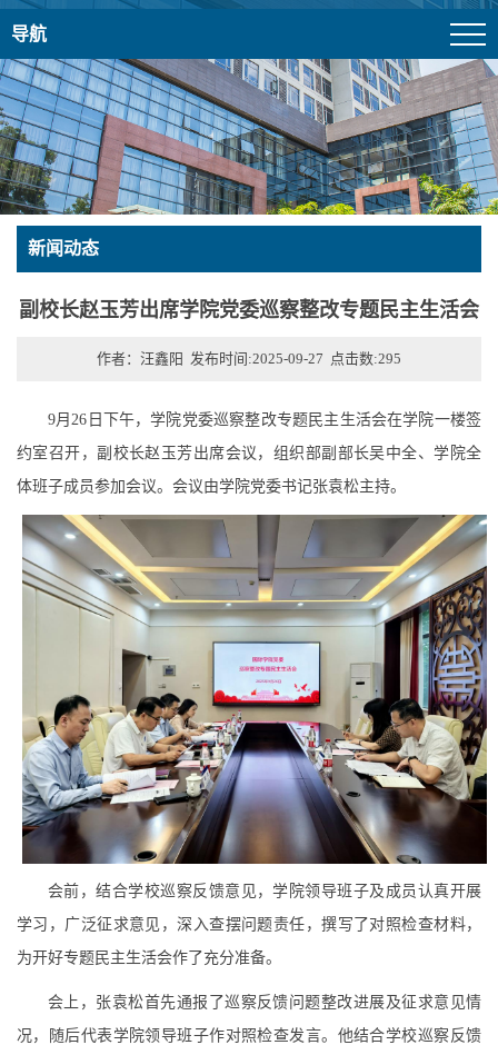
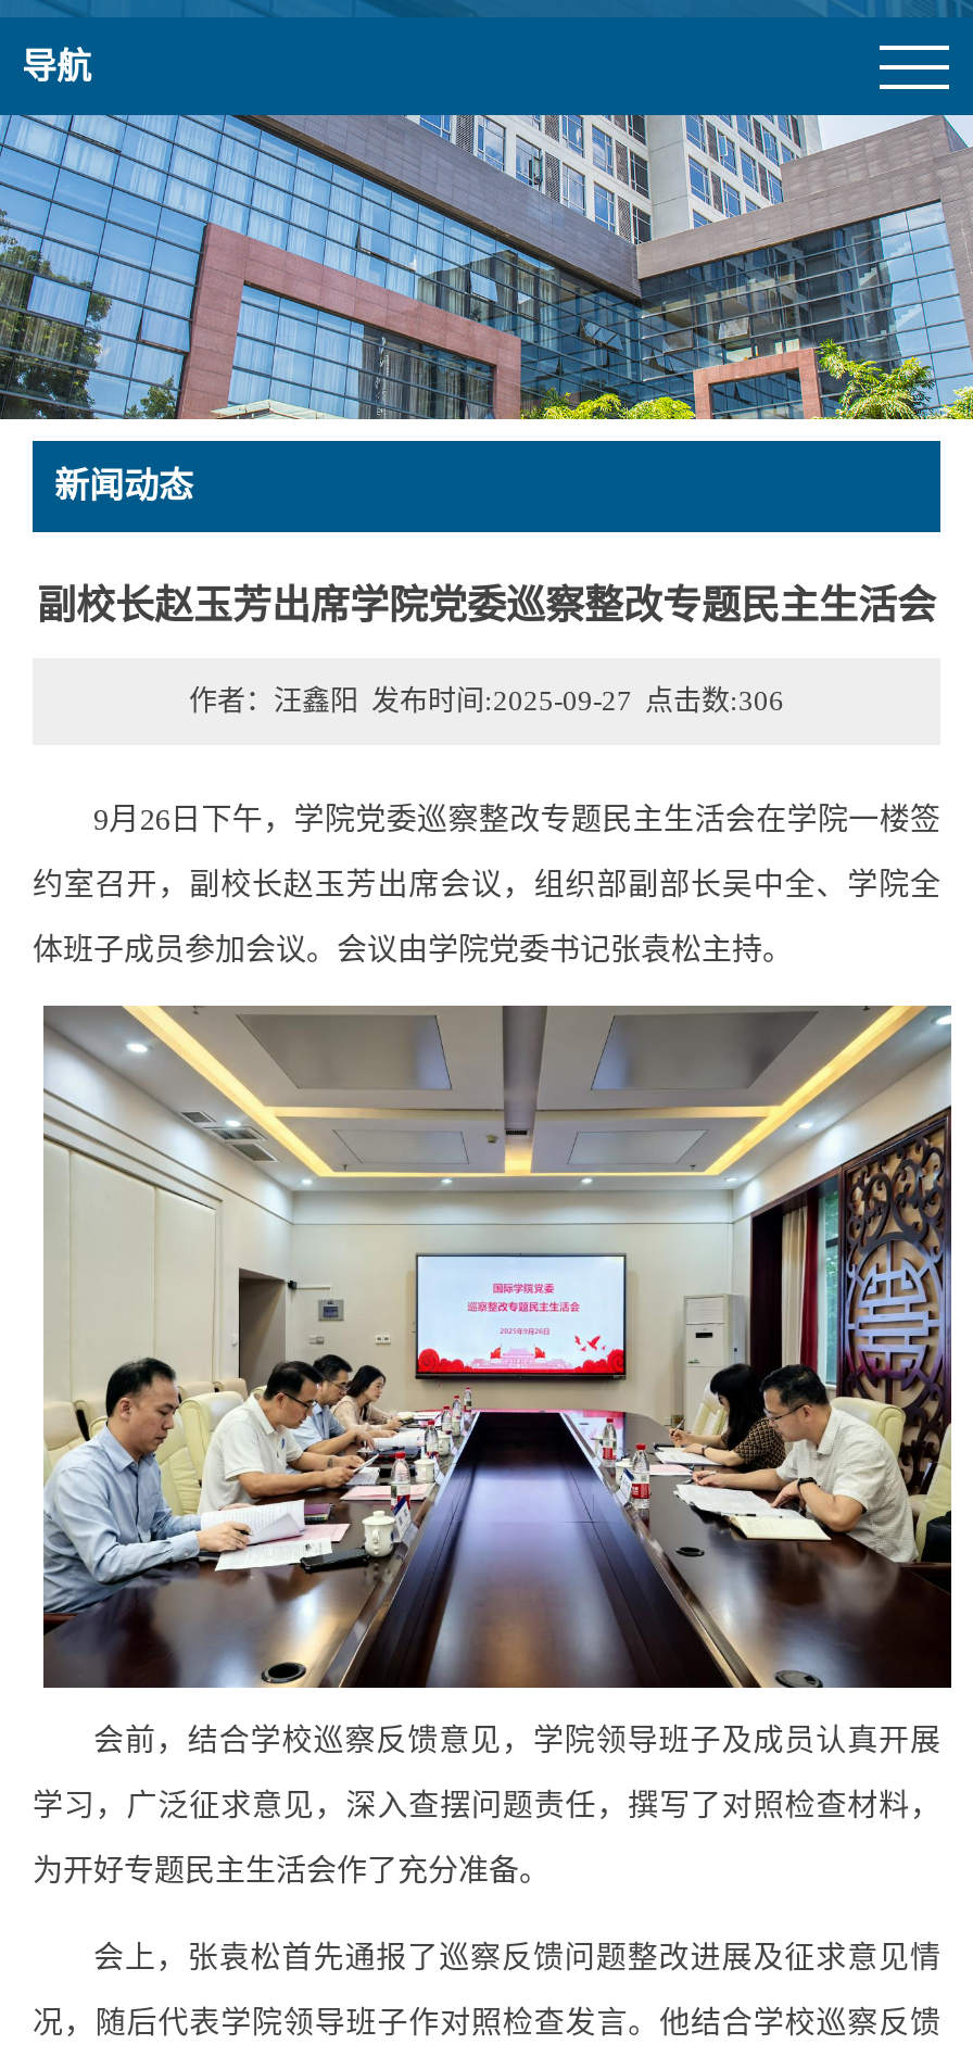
- 作者：汪鑫阳 发布时间:2025-09-27 点击数:295
+ 作者：汪鑫阳 发布时间:2025-09-27 点击数:306
